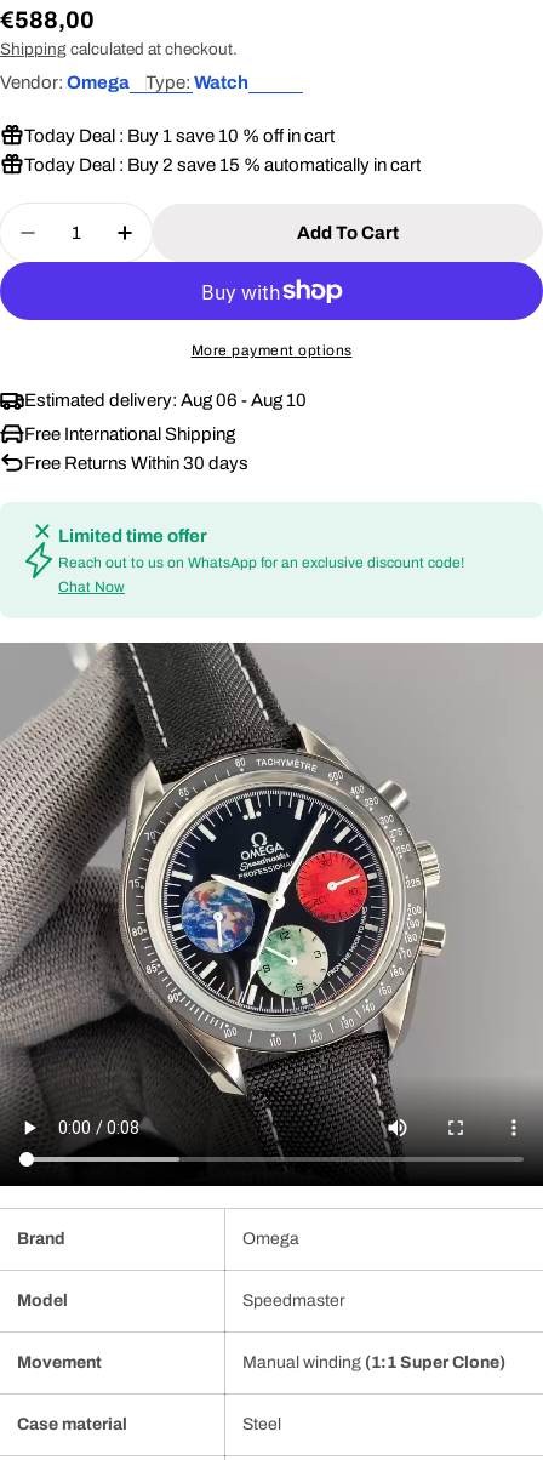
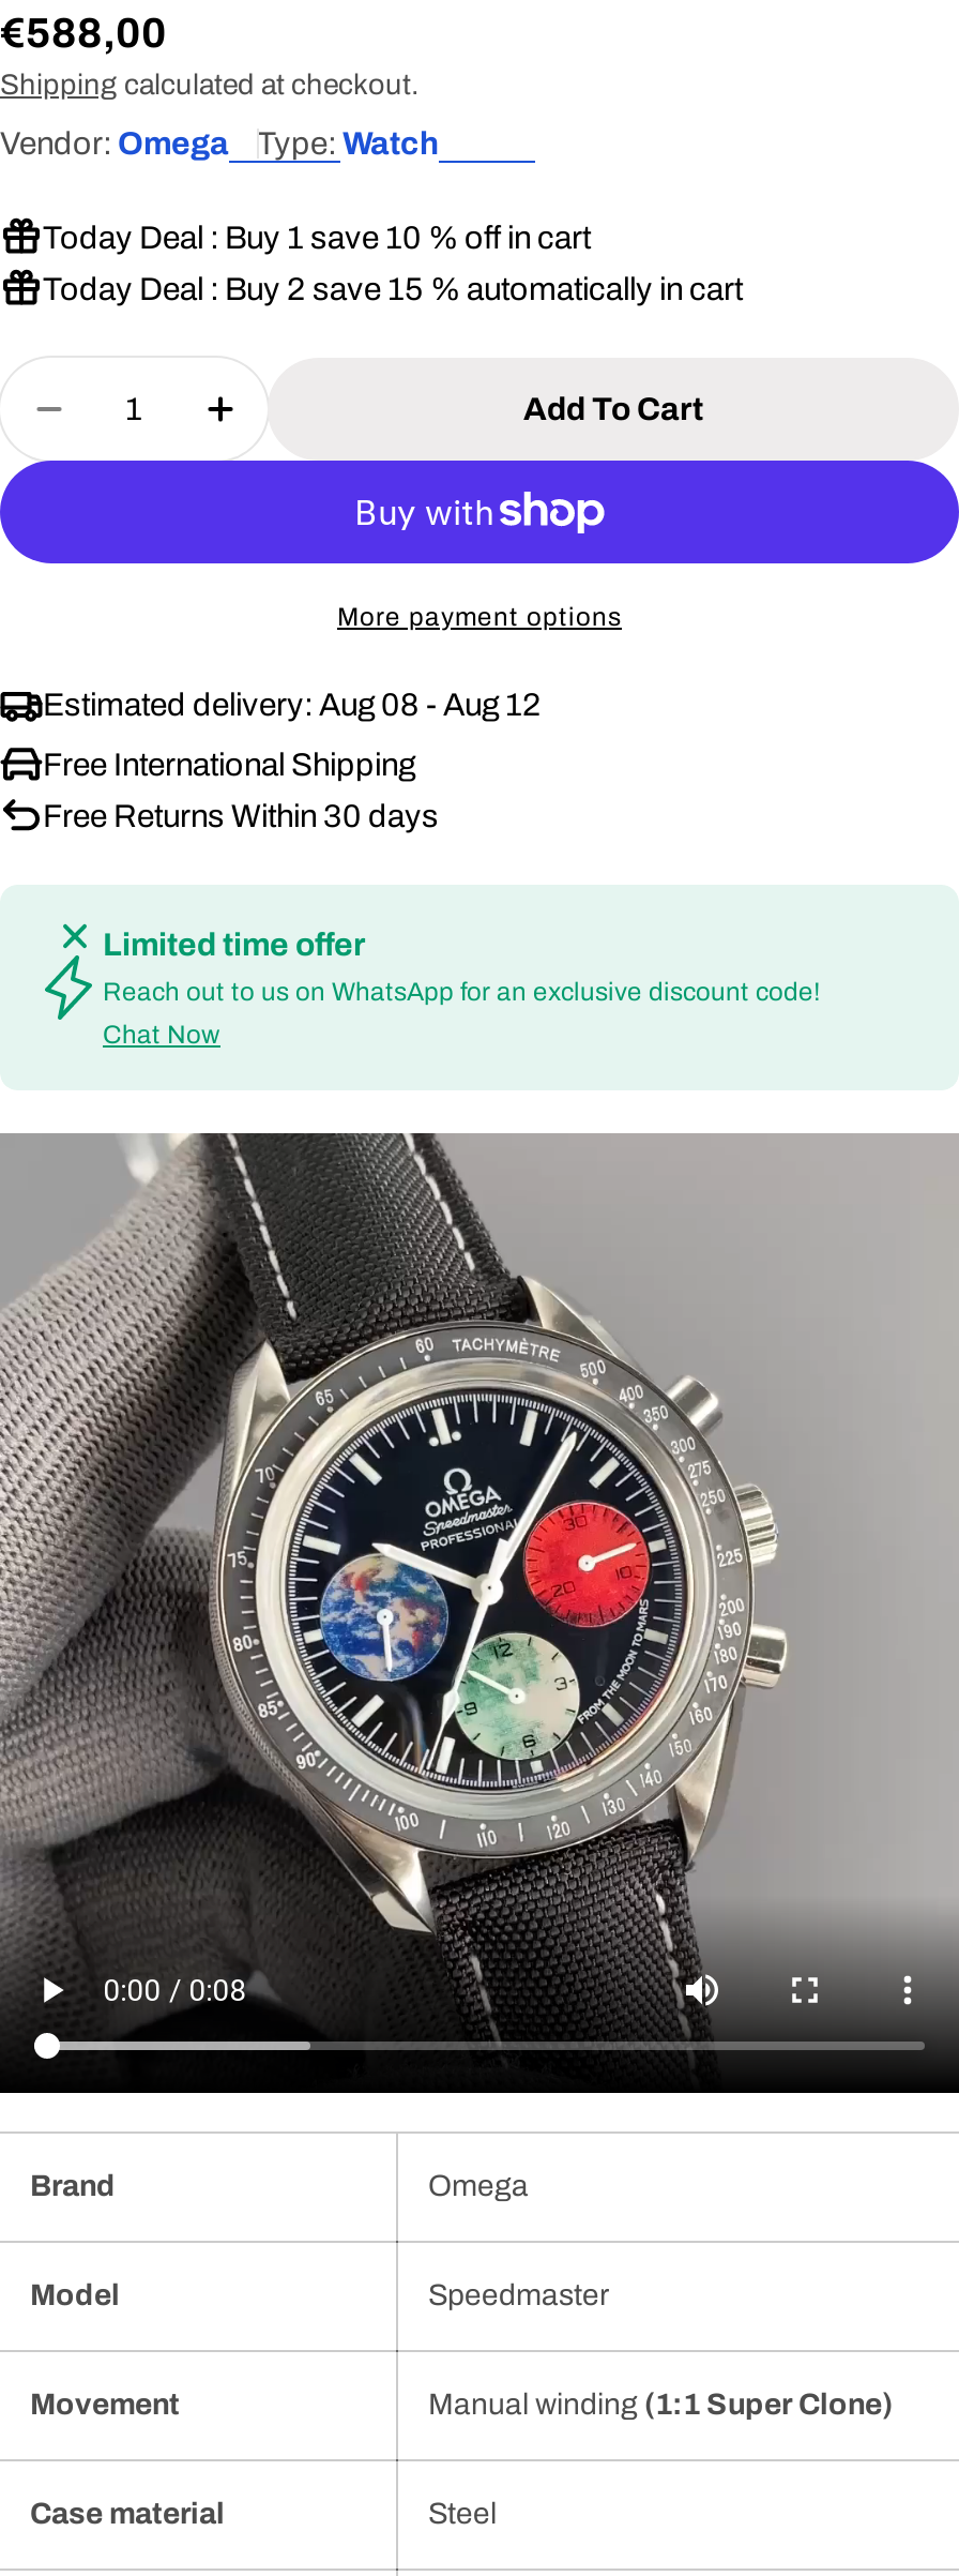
- Estimated delivery: Aug 06 - Aug 10
+ Estimated delivery: Aug 08 - Aug 12
